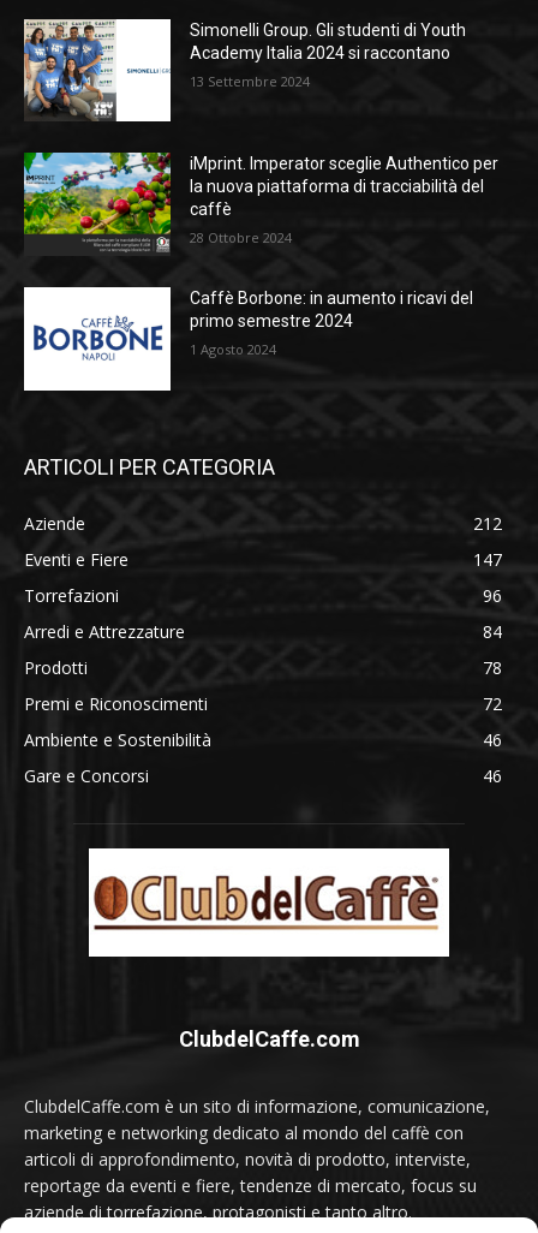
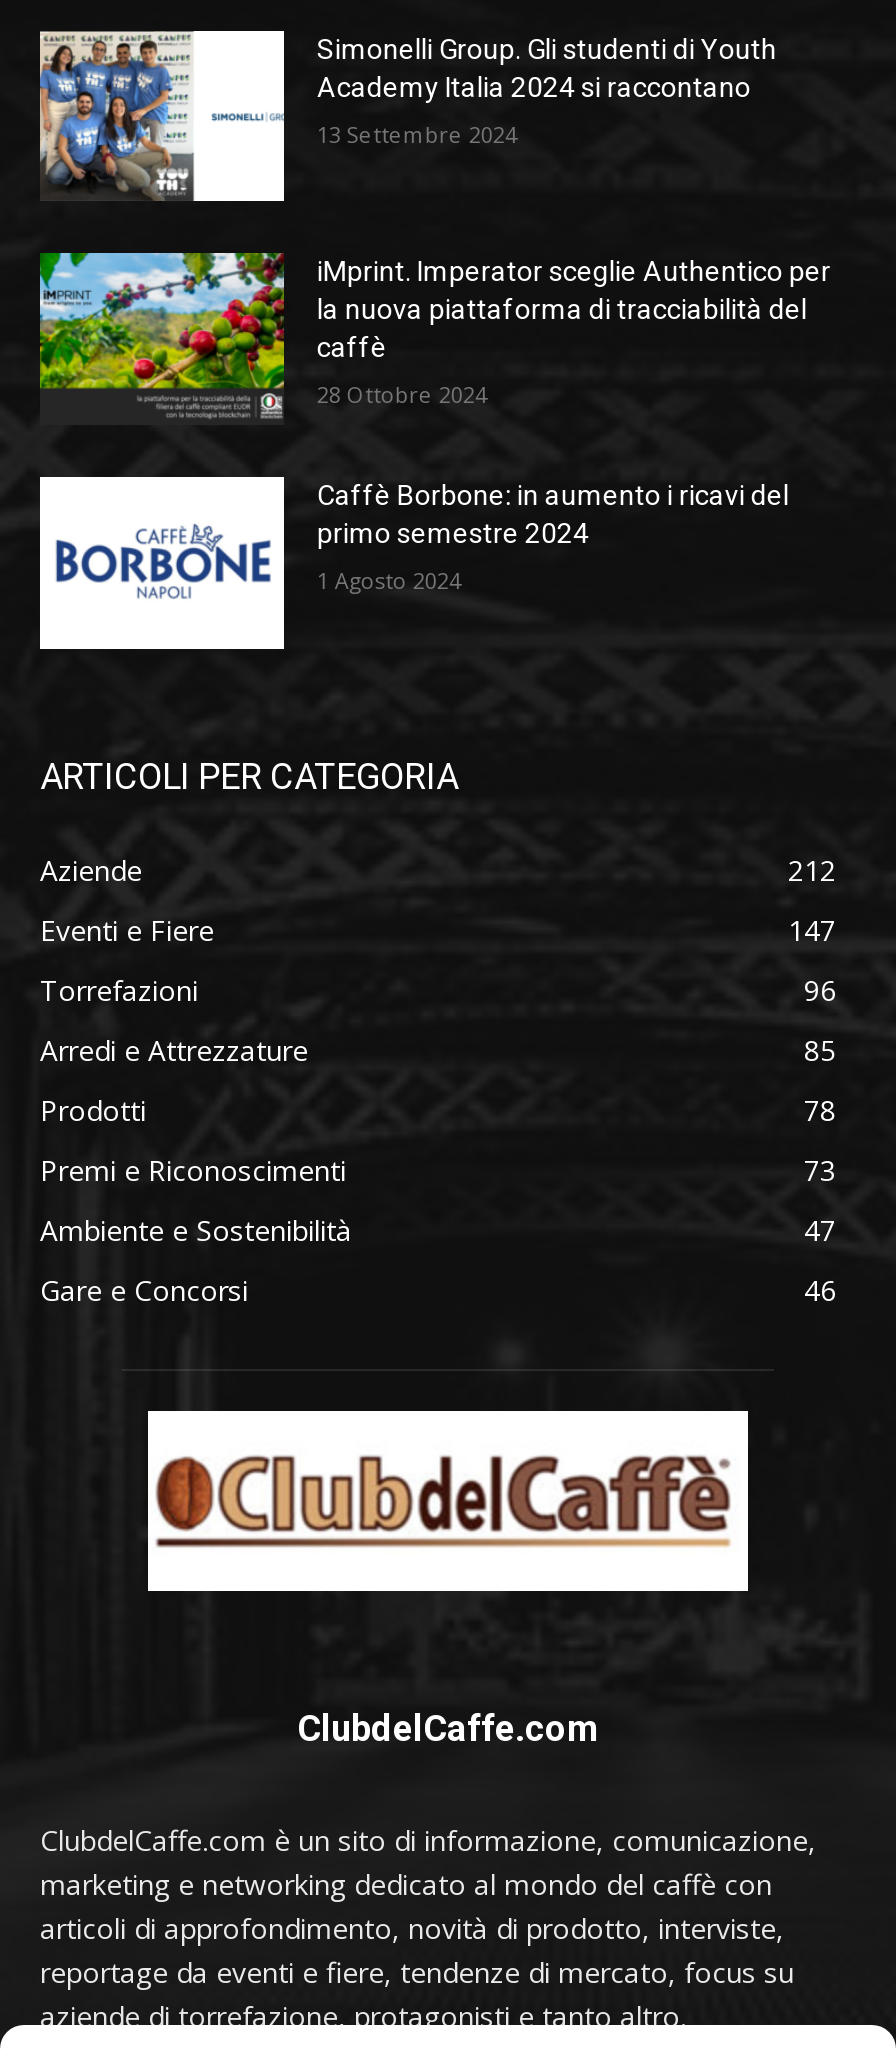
- 84
+ 85

- 72
+ 73

- 46
+ 47
